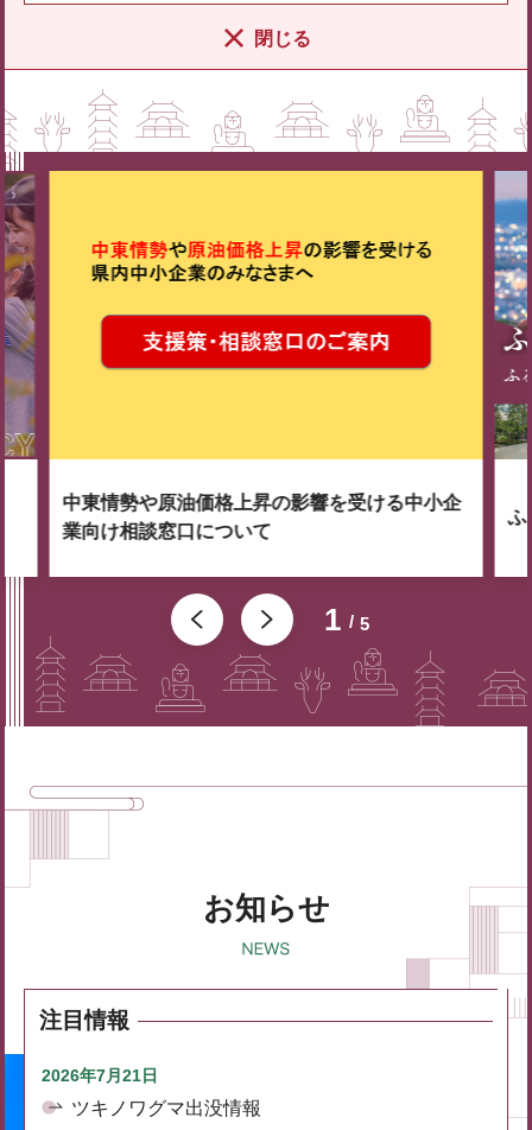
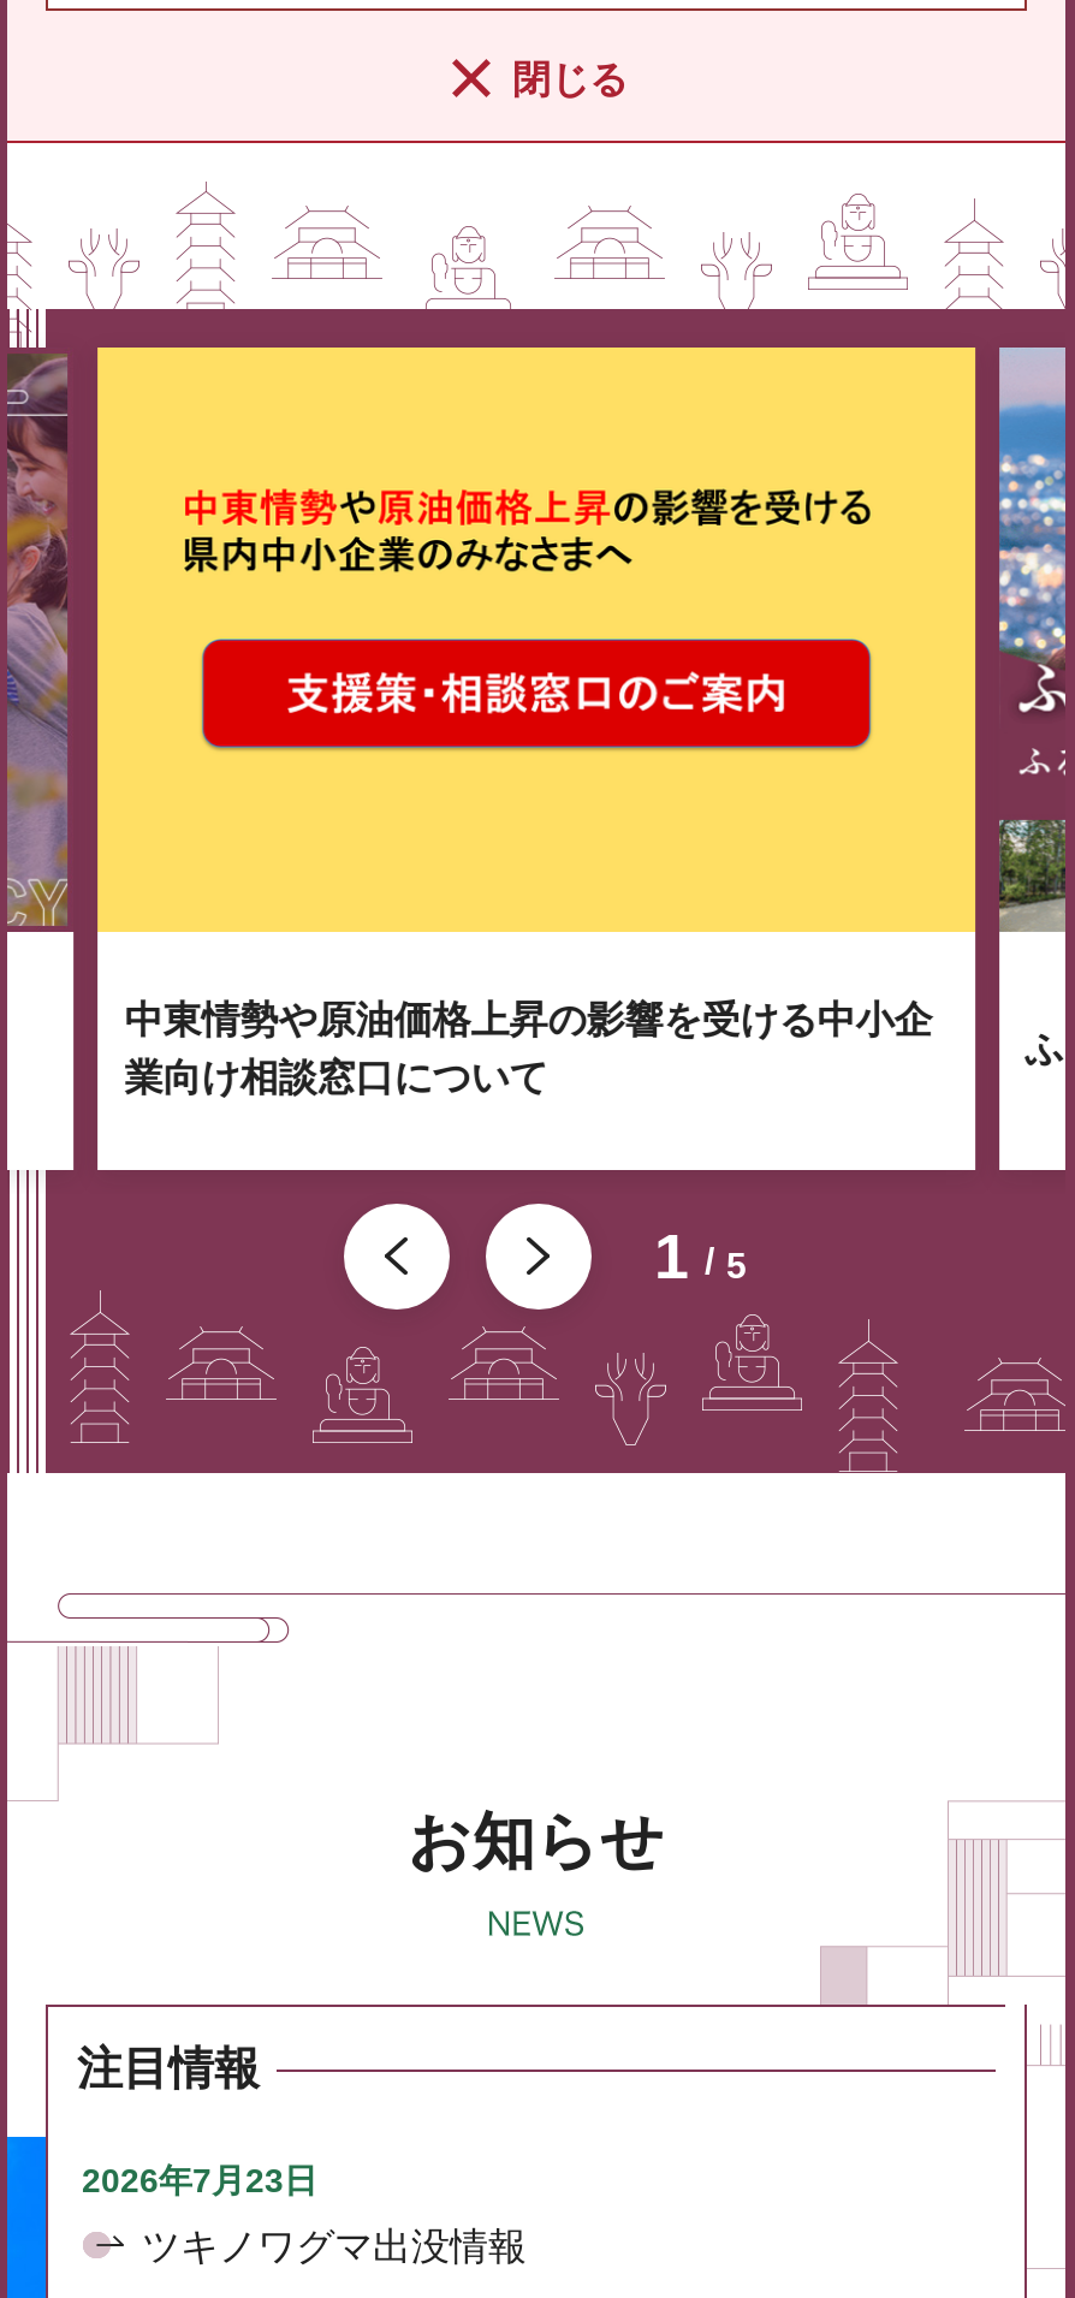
- 2026年7月21日
+ 2026年7月23日
